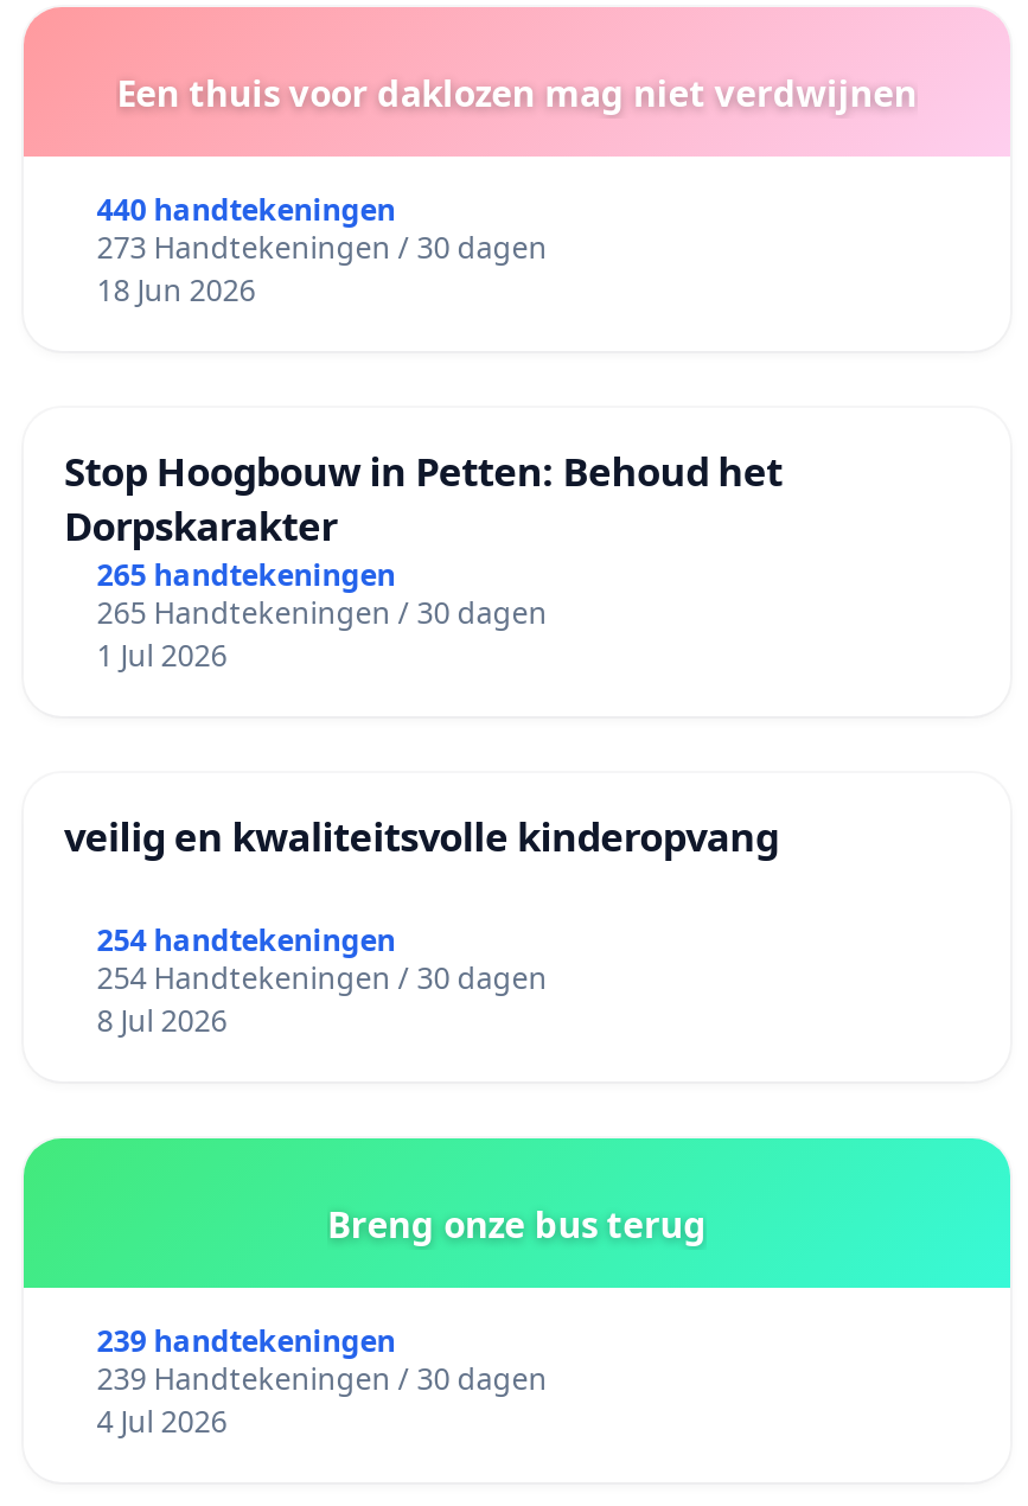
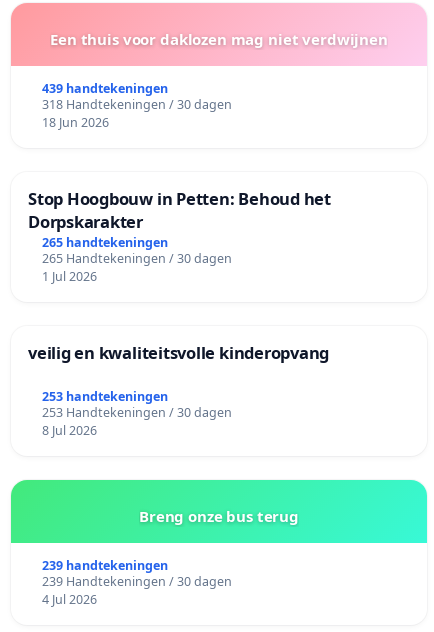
- 440 handtekeningen
+ 439 handtekeningen

- 273 Handtekeningen / 30 dagen
+ 318 Handtekeningen / 30 dagen

- 254 handtekeningen
+ 253 handtekeningen

- 254 Handtekeningen / 30 dagen
+ 253 Handtekeningen / 30 dagen
